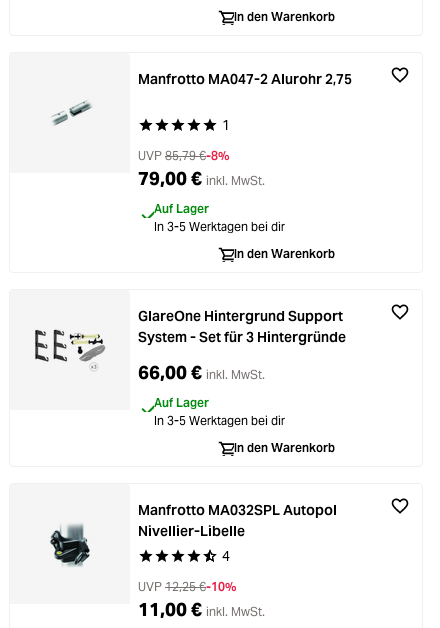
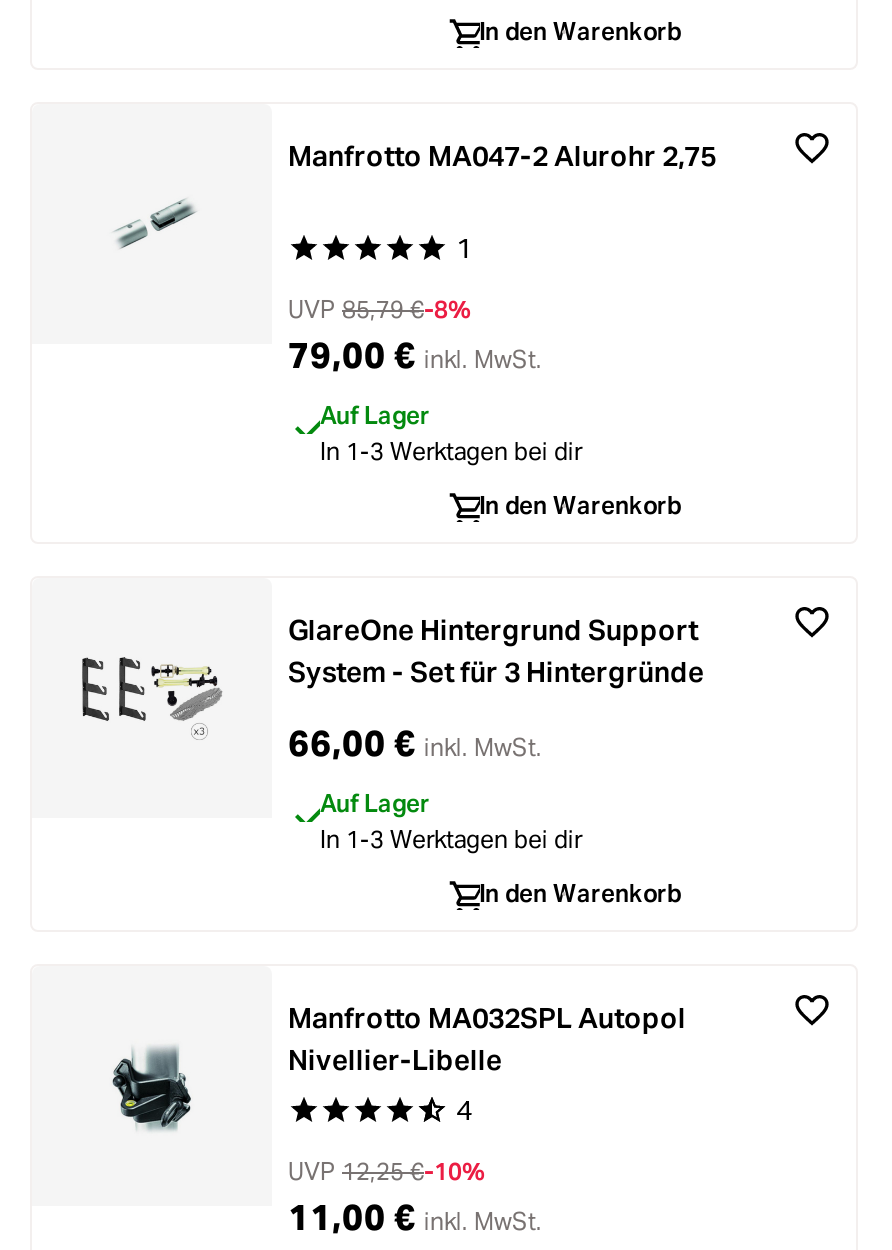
- In 3-5 Werktagen bei dir
+ In 1-3 Werktagen bei dir

- In 3-5 Werktagen bei dir
+ In 1-3 Werktagen bei dir
